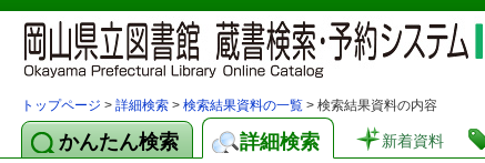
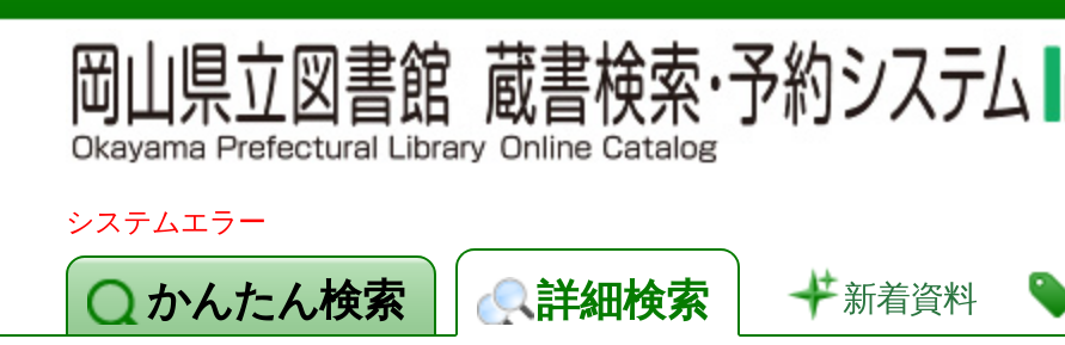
- トップページ>詳細検索>検索結果資料の一覧> 検索結果資料の内容
+ システムエラー
